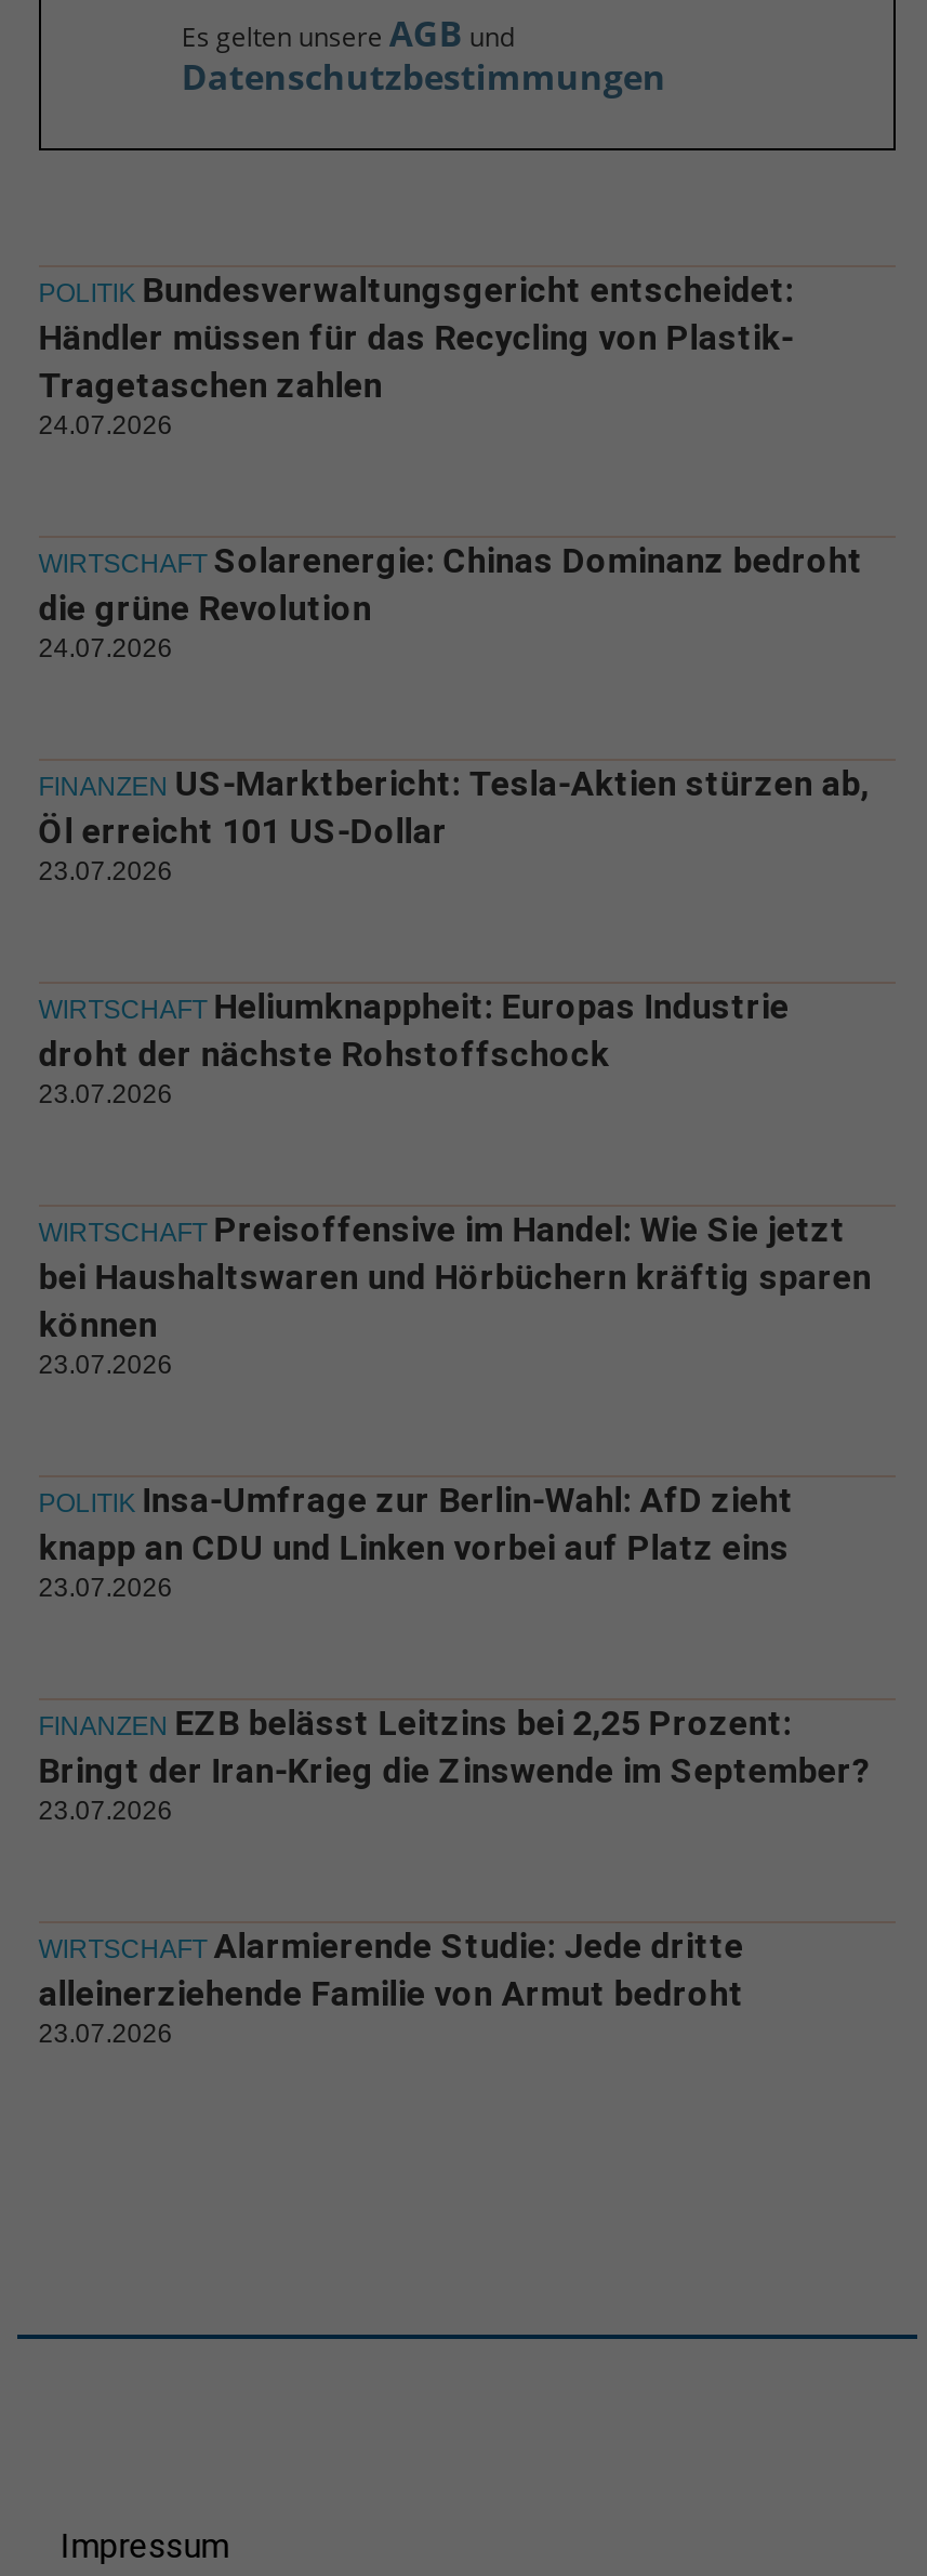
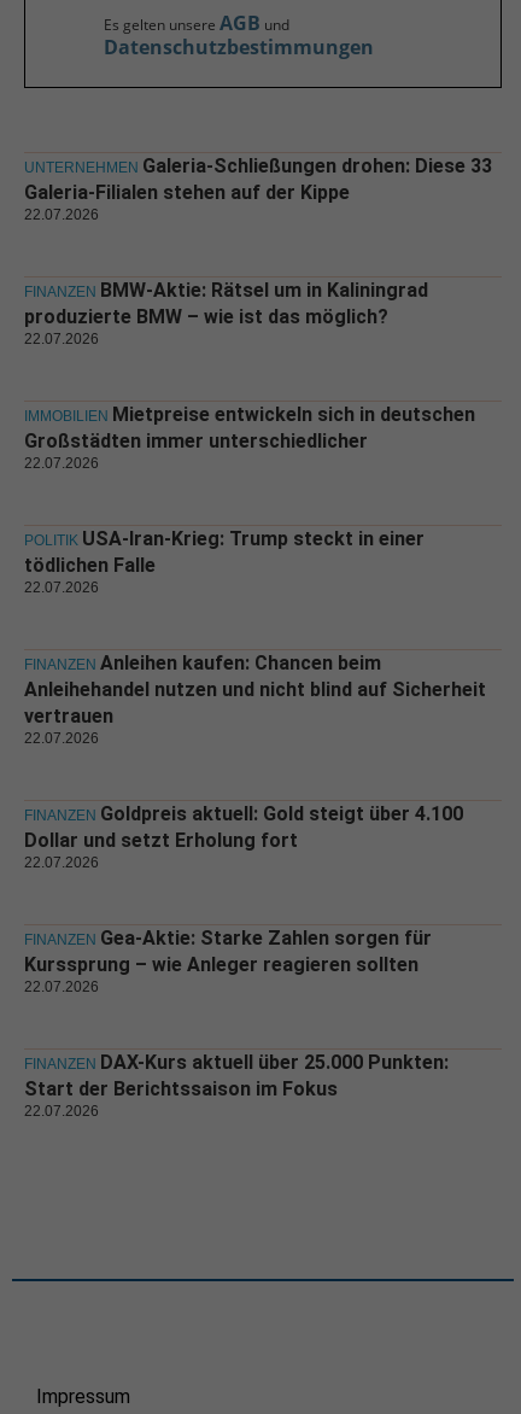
- POLITIK Bundesverwaltungsgericht entscheidet:
- Händler müssen für das Recycling von Plastik-
- Tragetaschen zahlen
- 24.07.2026
+ UNTERNEHMEN Galeria-Schließungen drohen: Diese 33
+ Galeria-Filialen stehen auf der Kippe
+ 22.07.2026

- WIRTSCHAFT Solarenergie: Chinas Dominanz bedroht
- die grüne Revolution
- 24.07.2026
+ FINANZEN BMW-Aktie: Rätsel um in Kaliningrad
+ produzierte BMW – wie ist das möglich?
+ 22.07.2026

- FINANZEN US-Marktbericht: Tesla-Aktien stürzen ab,
- Öl erreicht 101 US-Dollar
- 23.07.2026
+ IMMOBILIEN Mietpreise entwickeln sich in deutschen
+ Großstädten immer unterschiedlicher
+ 22.07.2026

- WIRTSCHAFT Heliumknappheit: Europas Industrie
- droht der nächste Rohstoffschock
- 23.07.2026
+ POLITIK USA-Iran-Krieg: Trump steckt in einer
+ tödlichen Falle
+ 22.07.2026

- WIRTSCHAFT Preisoffensive im Handel: Wie Sie jetzt
- bei Haushaltswaren und Hörbüchern kräftig sparen
- können
- 23.07.2026
+ FINANZEN Anleihen kaufen: Chancen beim
+ Anleihehandel nutzen und nicht blind auf Sicherheit
+ vertrauen
+ 22.07.2026

- POLITIK Insa-Umfrage zur Berlin-Wahl: AfD zieht
- knapp an CDU und Linken vorbei auf Platz eins
- 23.07.2026
+ FINANZEN Goldpreis aktuell: Gold steigt über 4.100
+ Dollar und setzt Erholung fort
+ 22.07.2026

- FINANZEN EZB belässt Leitzins bei 2,25 Prozent:
- Bringt der Iran-Krieg die Zinswende im September?
- 23.07.2026
+ FINANZEN Gea-Aktie: Starke Zahlen sorgen für
+ Kurssprung – wie Anleger reagieren sollten
+ 22.07.2026

- WIRTSCHAFT Alarmierende Studie: Jede dritte
- alleinerziehende Familie von Armut bedroht
- 23.07.2026
+ FINANZEN DAX-Kurs aktuell über 25.000 Punkten:
+ Start der Berichtssaison im Fokus
+ 22.07.2026
